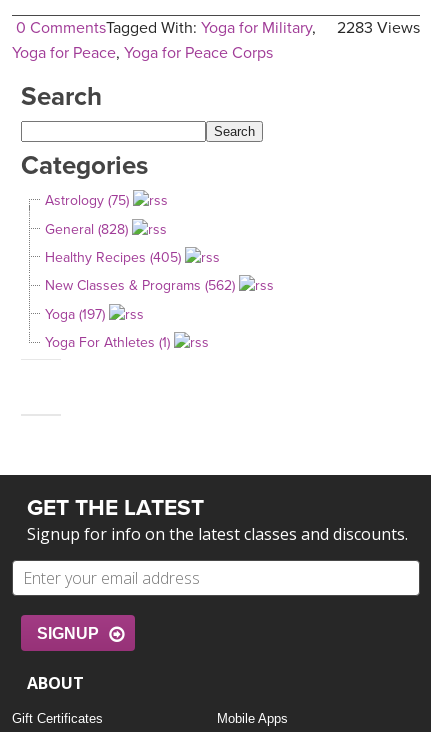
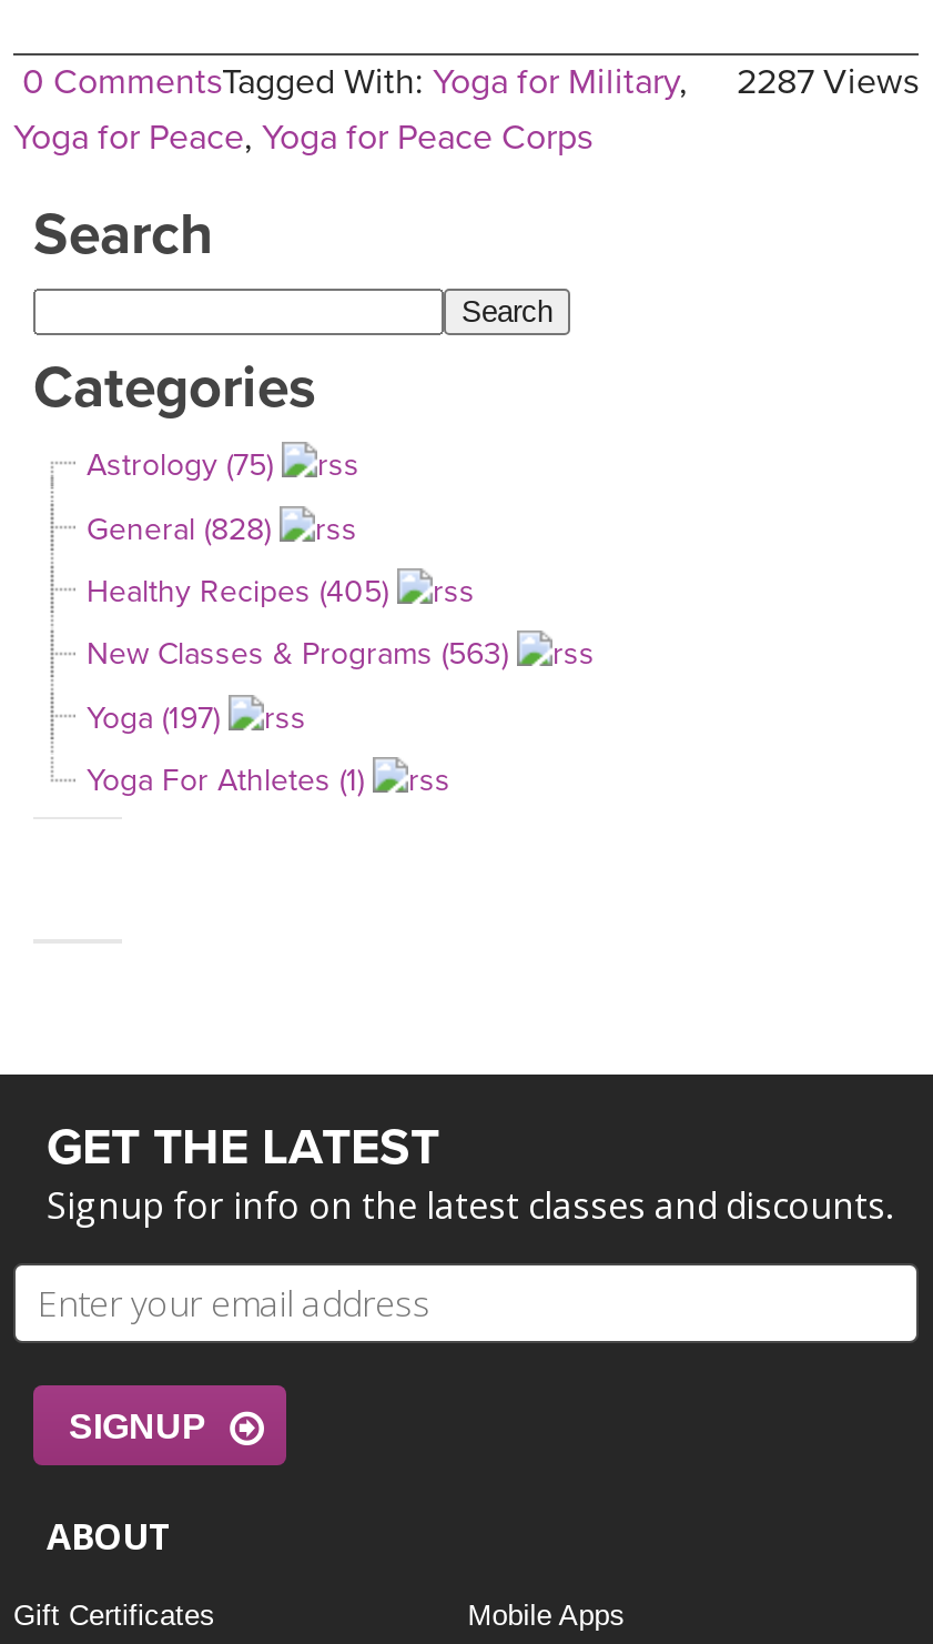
- 0 Comments Tagged With: Yoga for Military, 2283 Views
+ 0 Comments Tagged With: Yoga for Military, 2287 Views

- New Classes & Programs (562)
+ New Classes & Programs (563)
